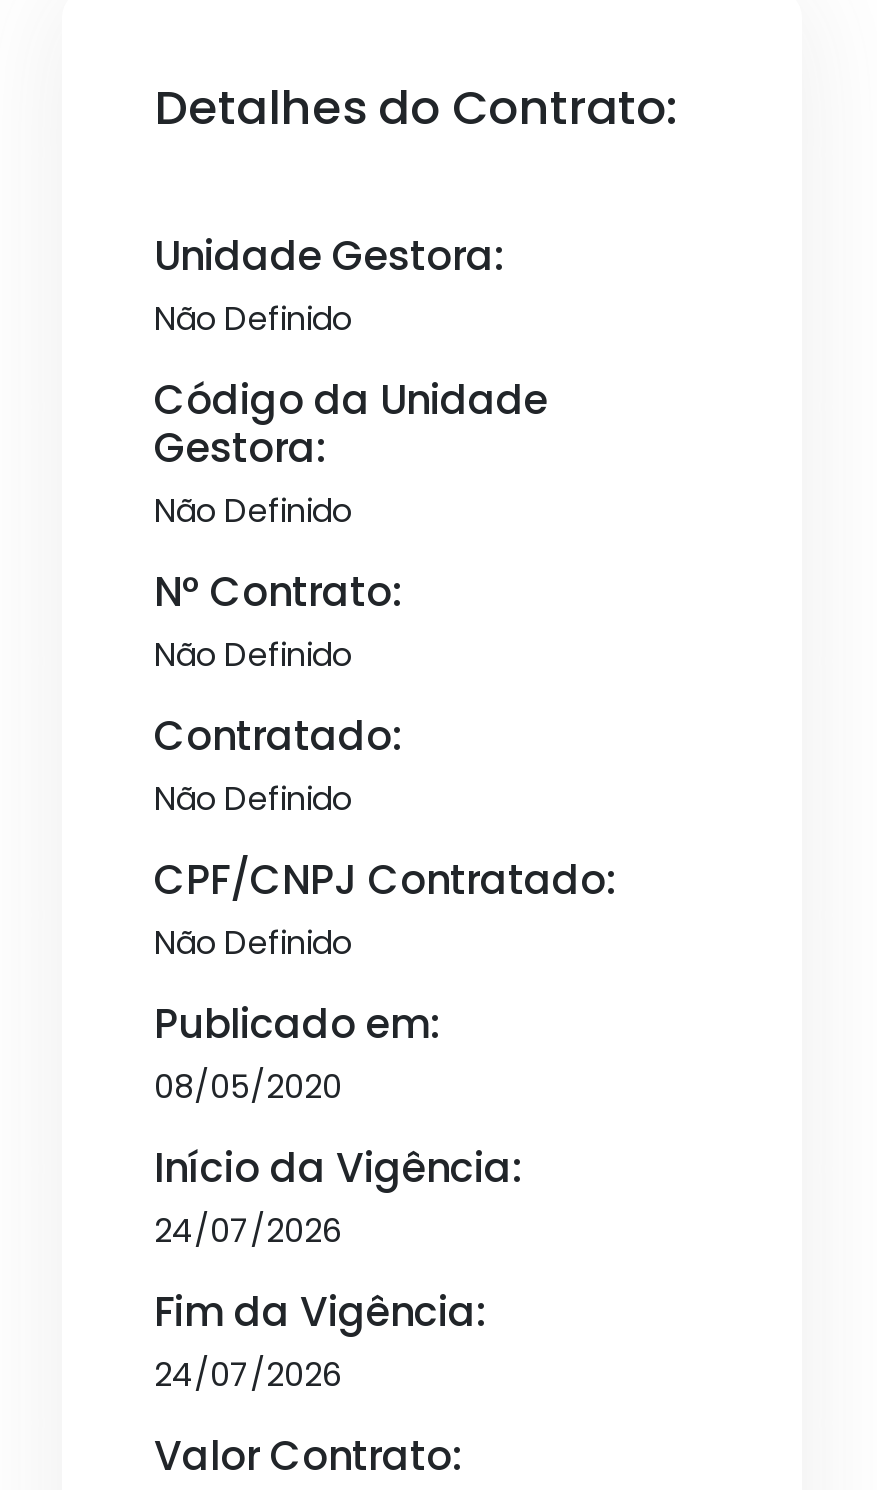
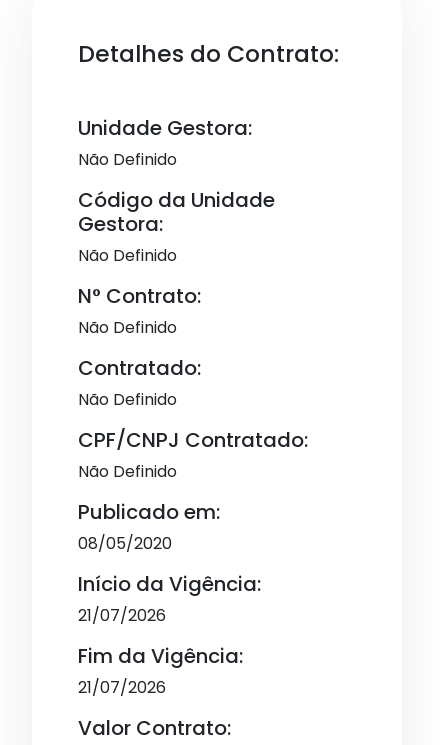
- 24/07/2026
+ 21/07/2026

- 24/07/2026
+ 21/07/2026
